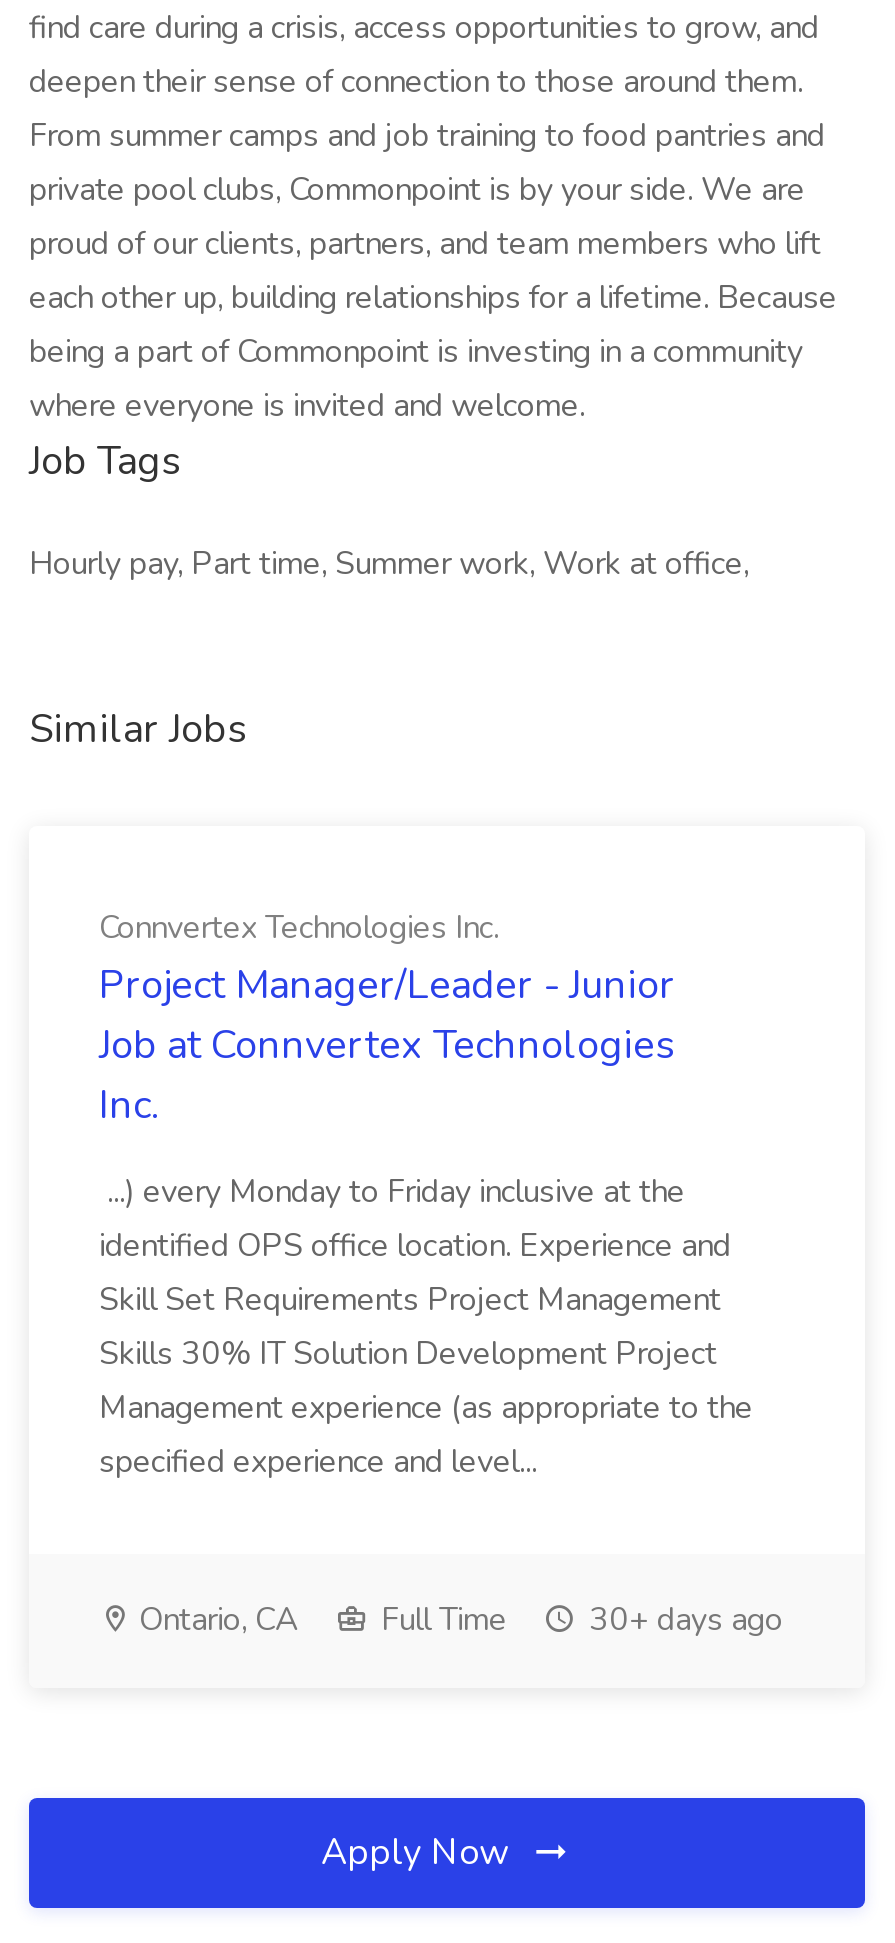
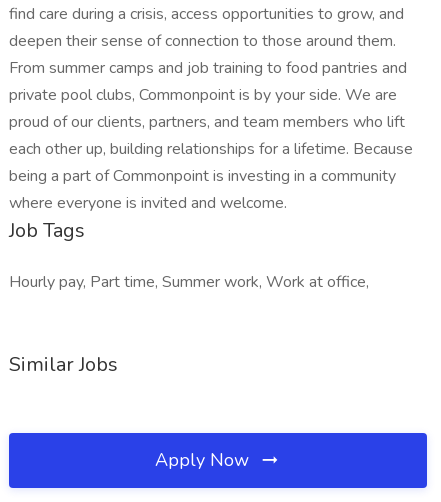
- Connvertex Technologies Inc.
- Project Manager/Leader - Junior
- Job at Connvertex Technologies
- Inc.
- ...) every Monday to Friday inclusive at the
- identified OPS office location. Experience and
- Skill Set Requirements Project Management
- Skills 30% IT Solution Development Project
- Management experience (as appropriate to the
- specified experience and level...

- Ontario, CA
- Full Time
- 30+ days ago
